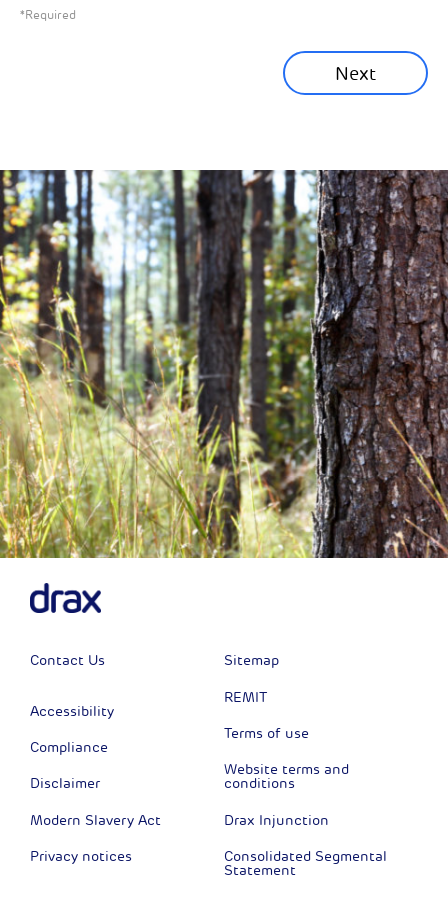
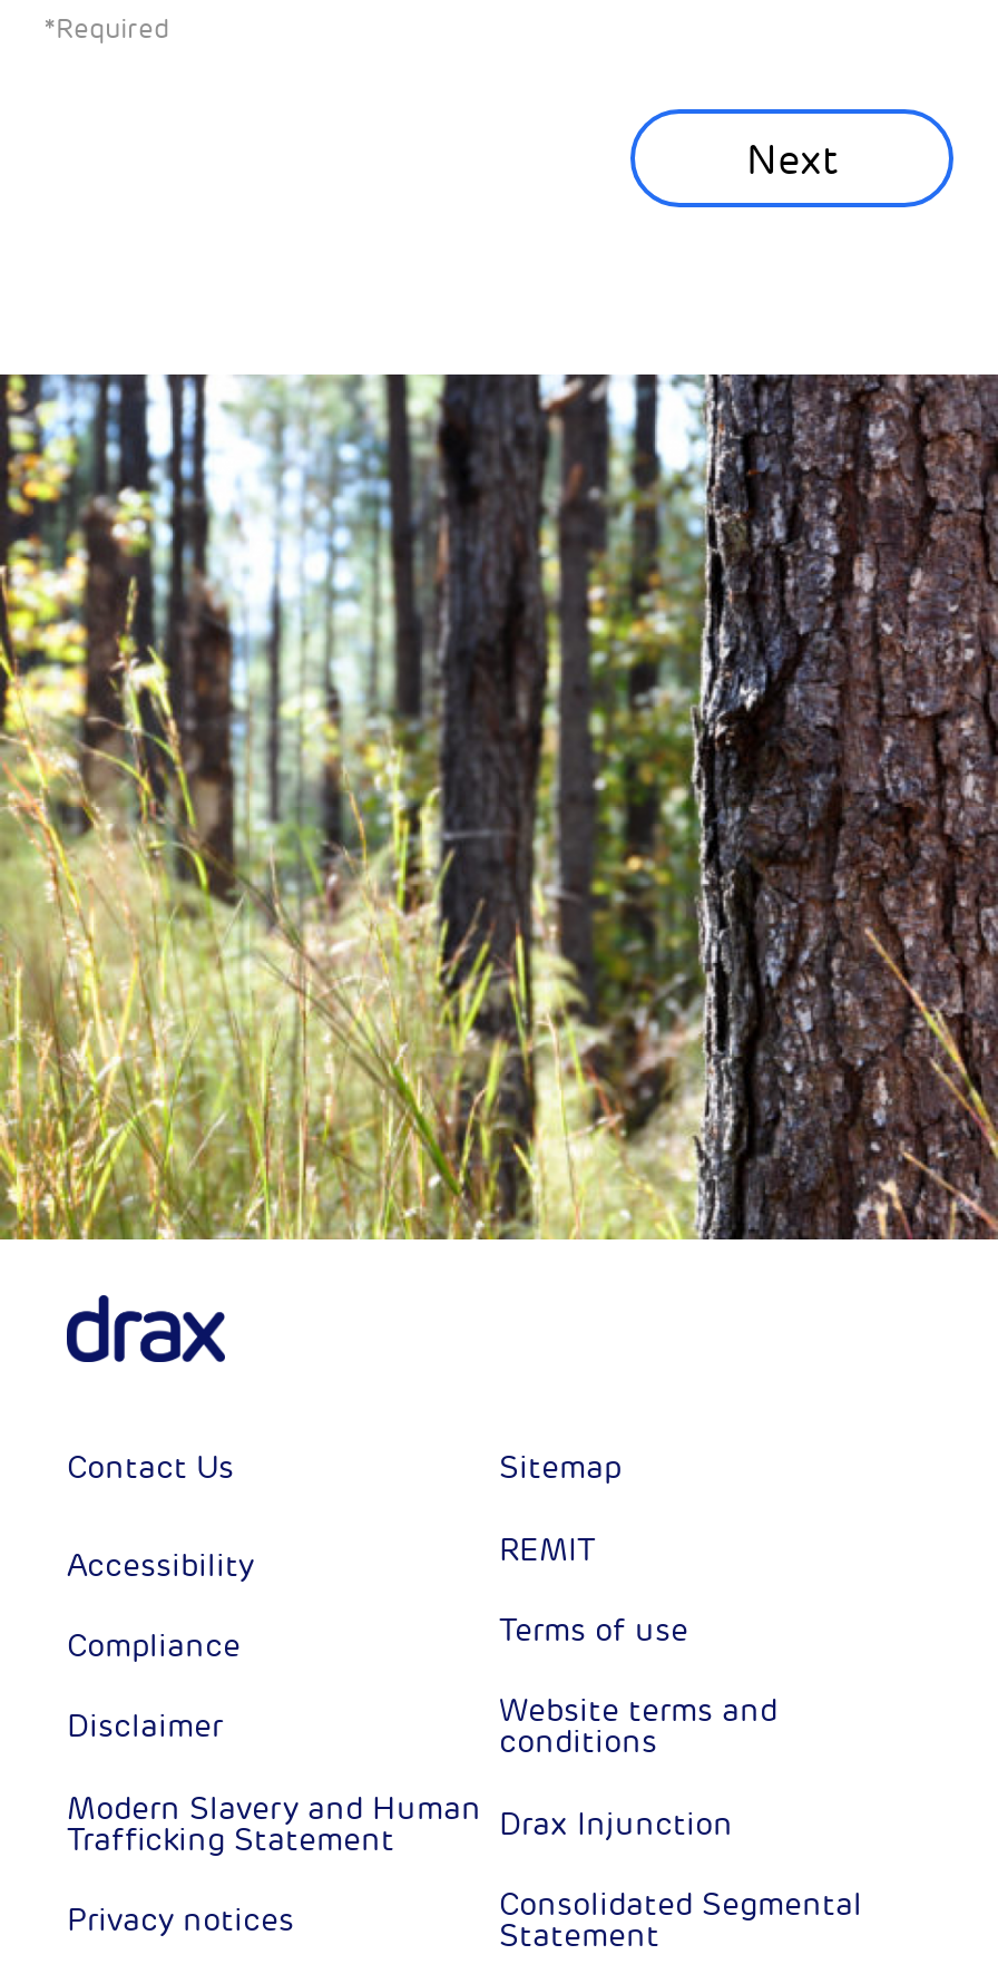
- Modern Slavery Act
+ Modern Slavery and Human
+ Trafficking Statement
